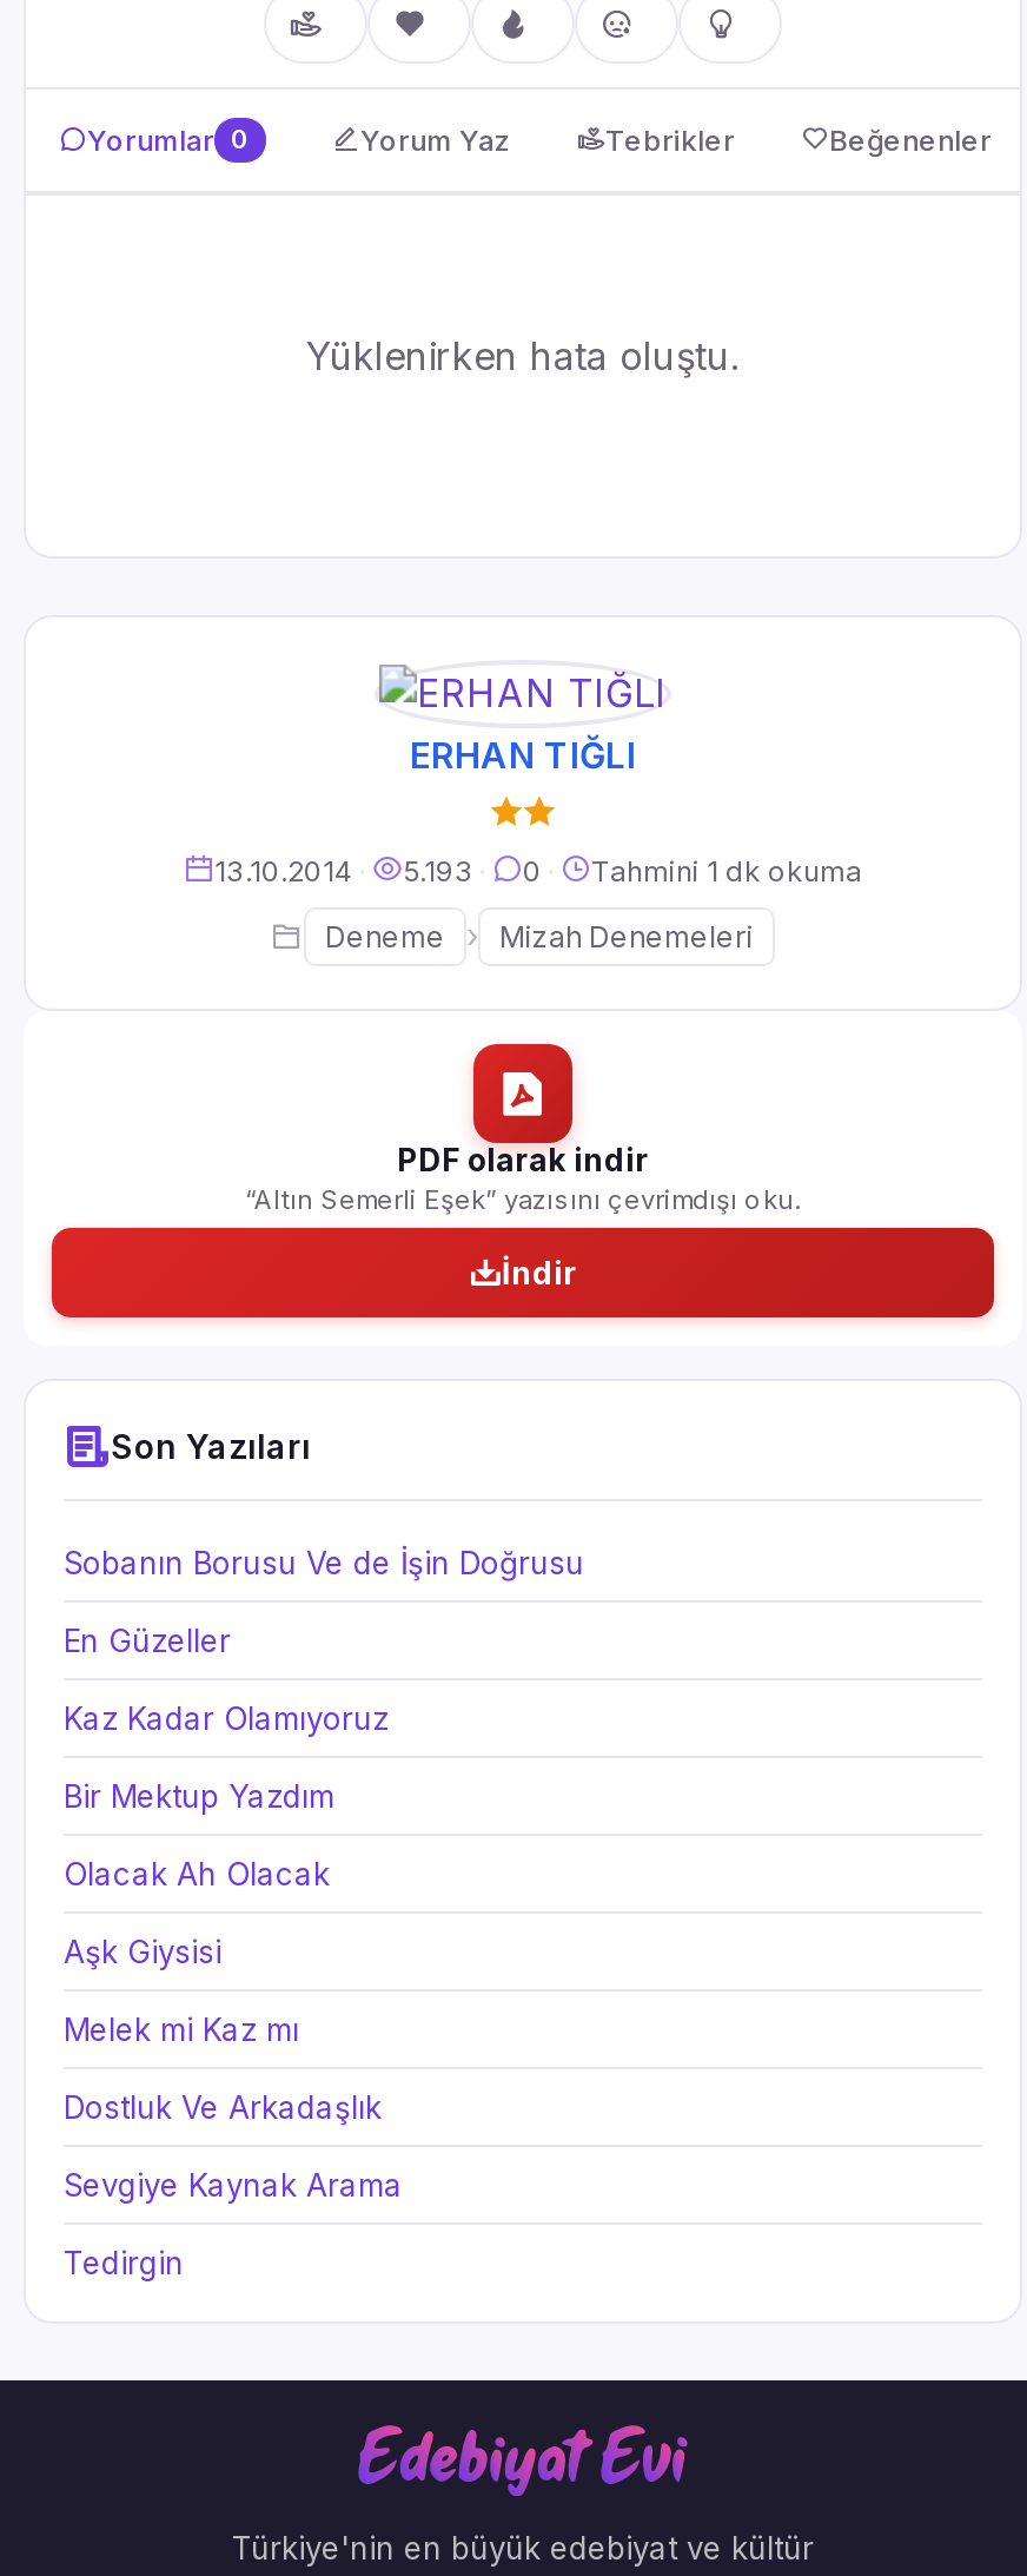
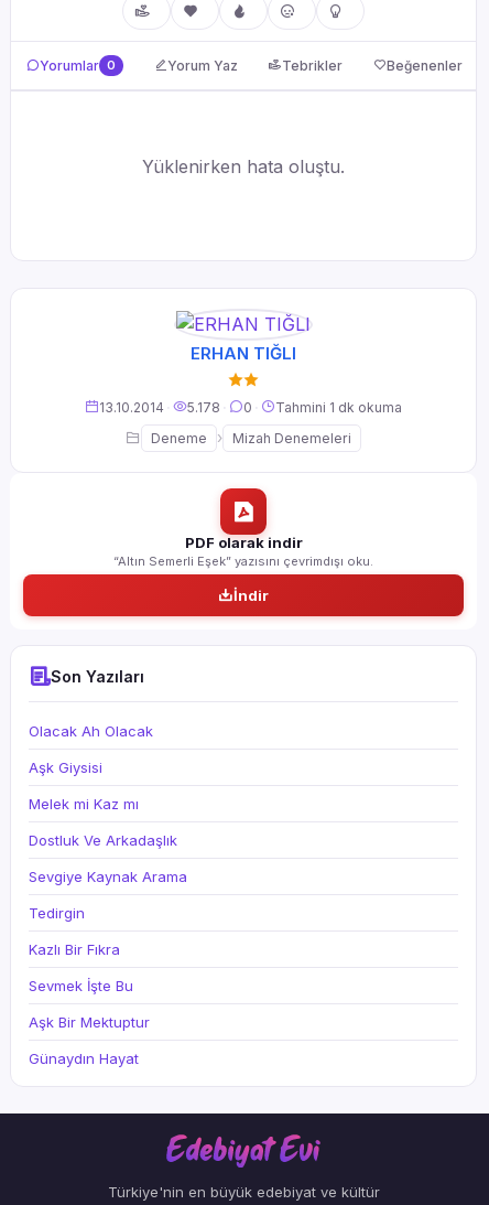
- 13.10.2014 · 5.193 · 0 · Tahmini 1 dk okuma
+ 13.10.2014 · 5.178 · 0 · Tahmini 1 dk okuma

- Sobanın Borusu Ve de İşin Doğrusu
- En Güzeller
- Kaz Kadar Olamıyoruz
- Bir Mektup Yazdım

moved up: Olacak Ah Olacak | Aşk Giysisi | Melek mi Kaz mı | Dostluk Ve Arkadaşlık | Sevgiye Kaynak Arama | Tedirgin

+ Kazlı Bir Fıkra
+ Sevmek İşte Bu
+ Aşk Bir Mektuptur
+ Günaydın Hayat
